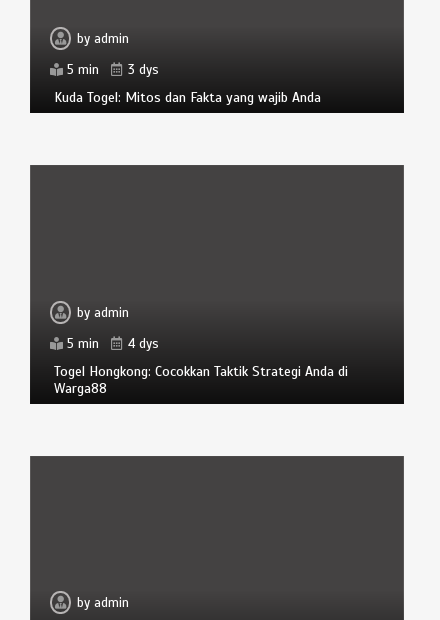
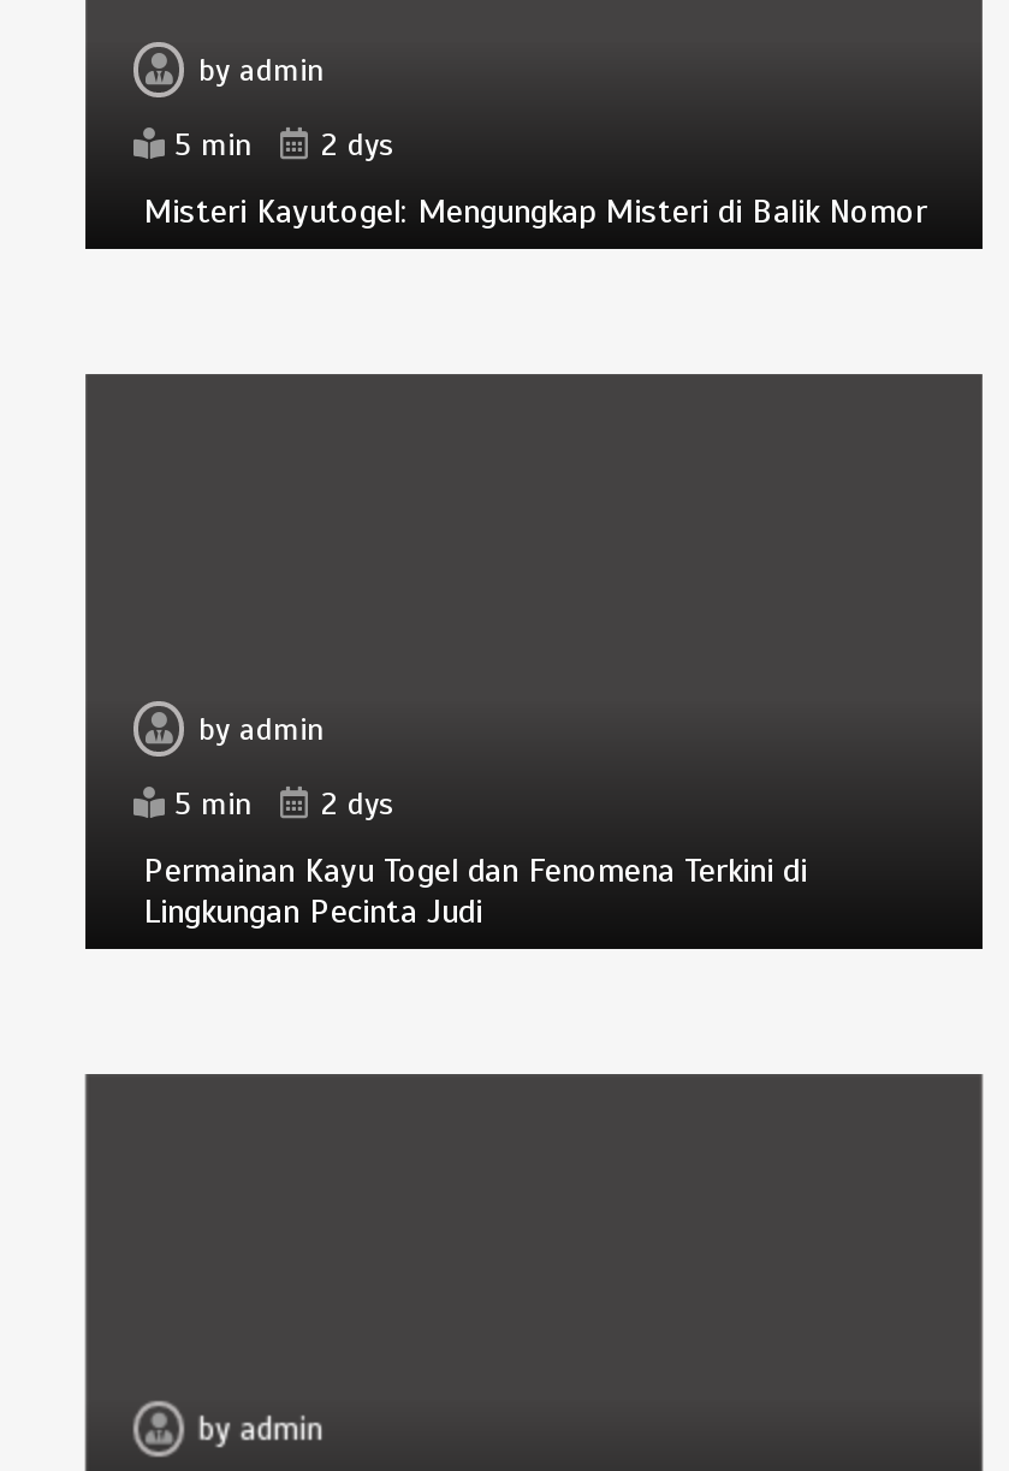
- 5 min 3 dys
+ 5 min 2 dys

- Kuda Togel: Mitos dan Fakta yang wajib Anda
+ Misteri Kayutogel: Mengungkap Misteri di Balik Nomor

- 5 min 4 dys
+ 5 min 2 dys

- Togel Hongkong: Cocokkan Taktik Strategi Anda di
- Warga88
+ Permainan Kayu Togel dan Fenomena Terkini di
+ Lingkungan Pecinta Judi
